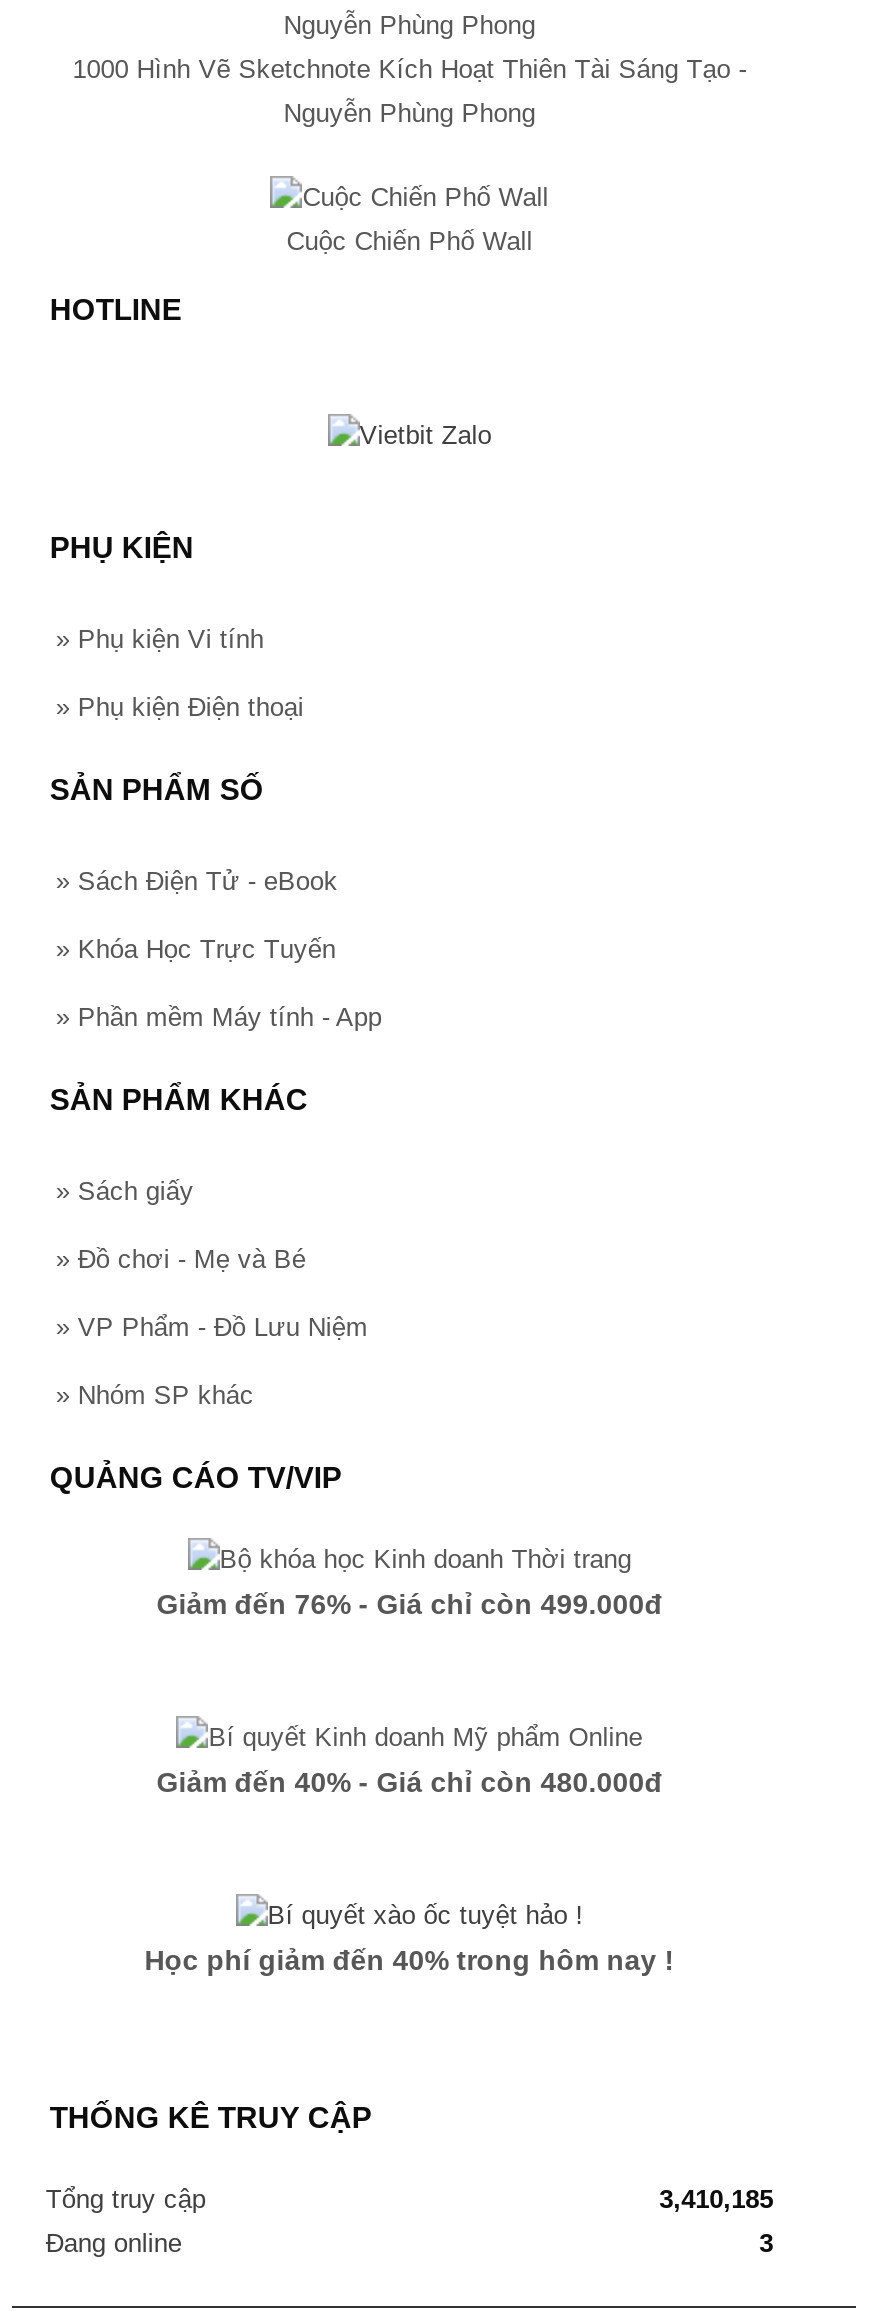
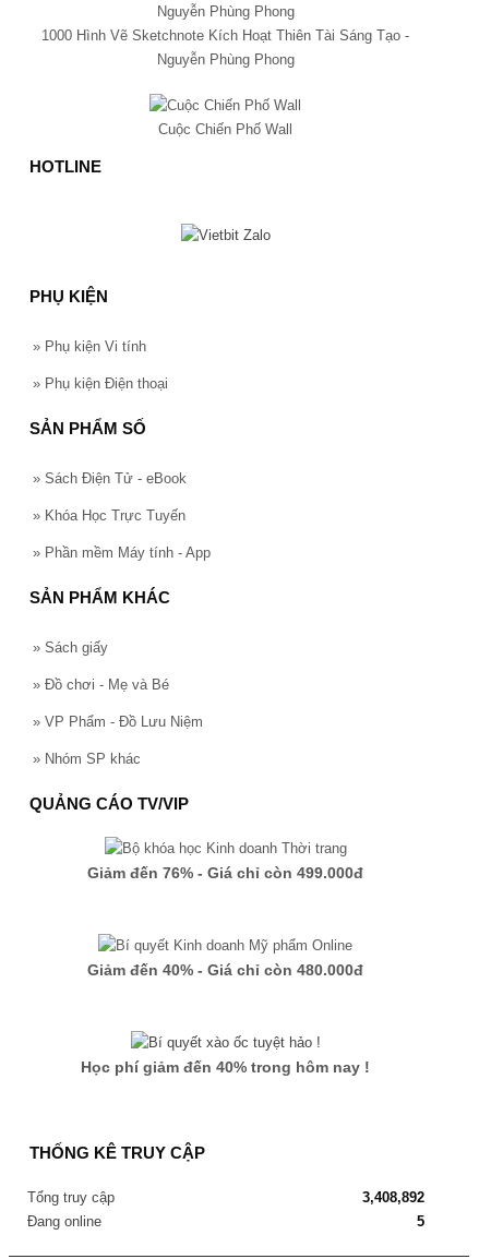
- 3,410,185
+ 3,408,892

- 3
+ 5
